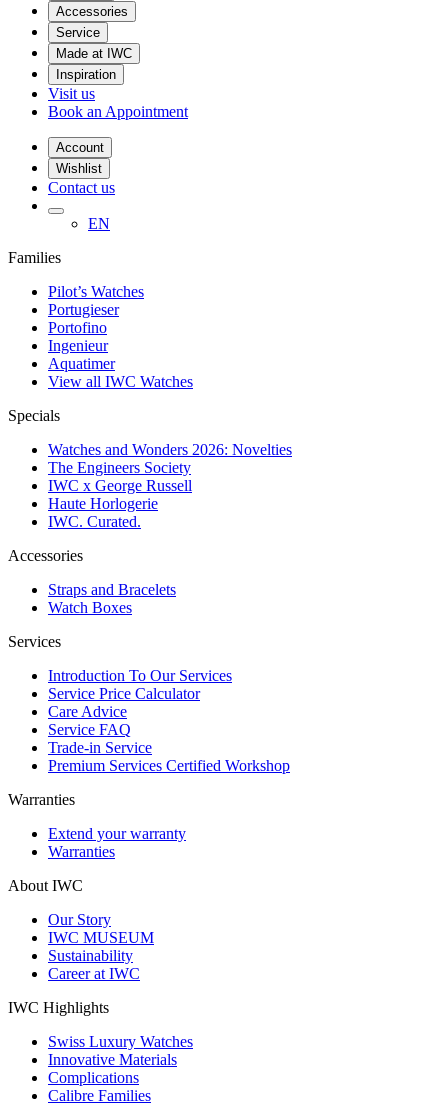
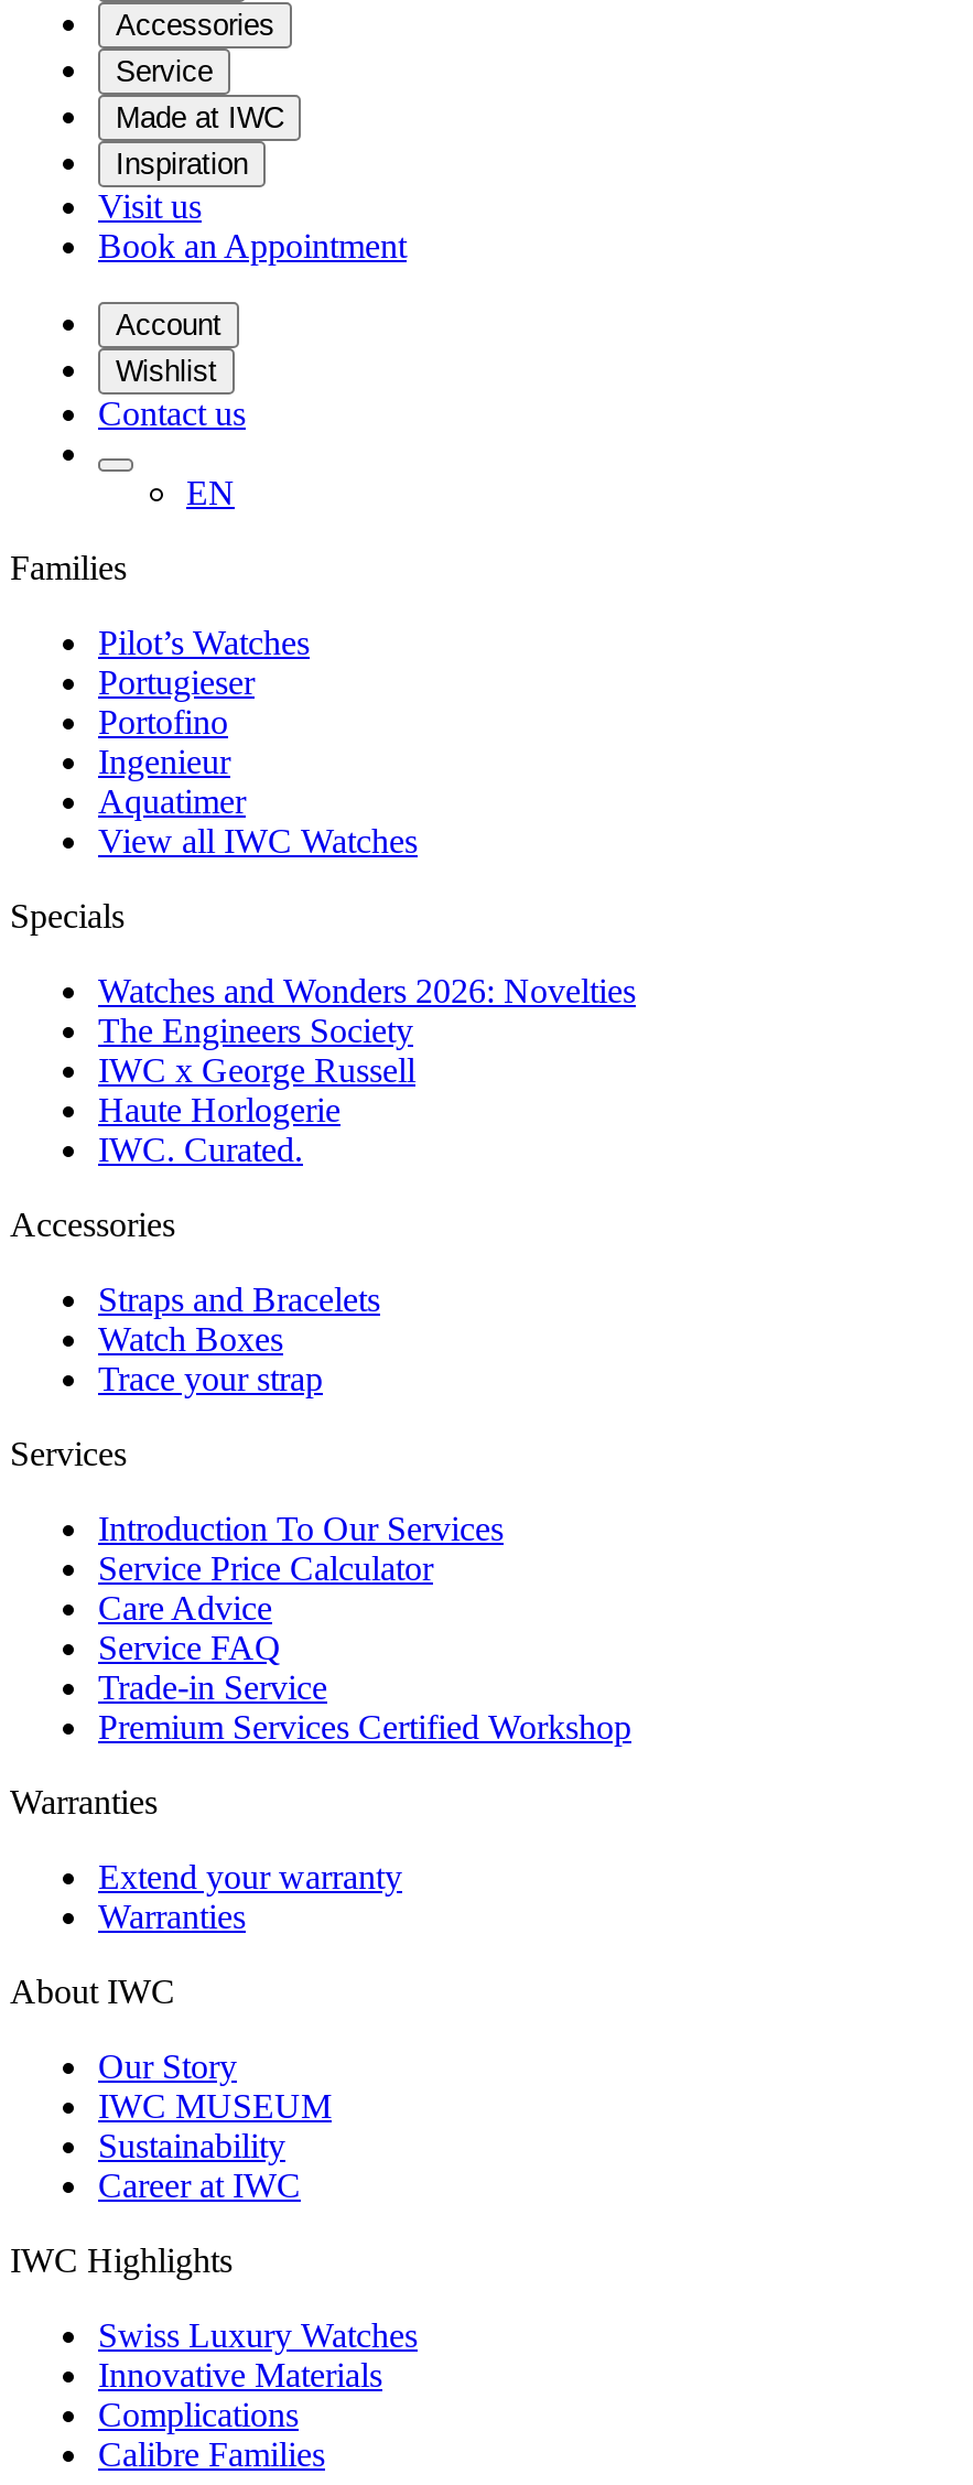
+ Trace your strap
